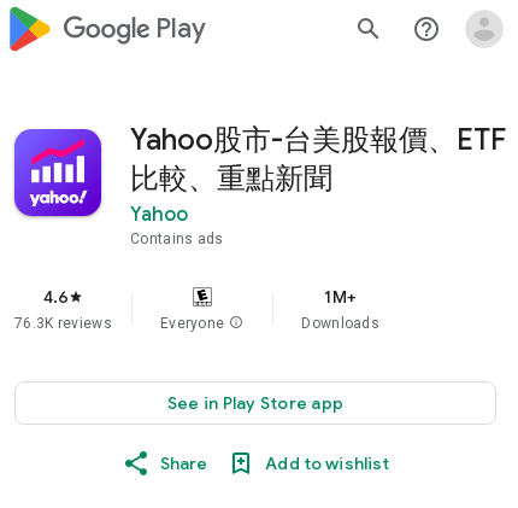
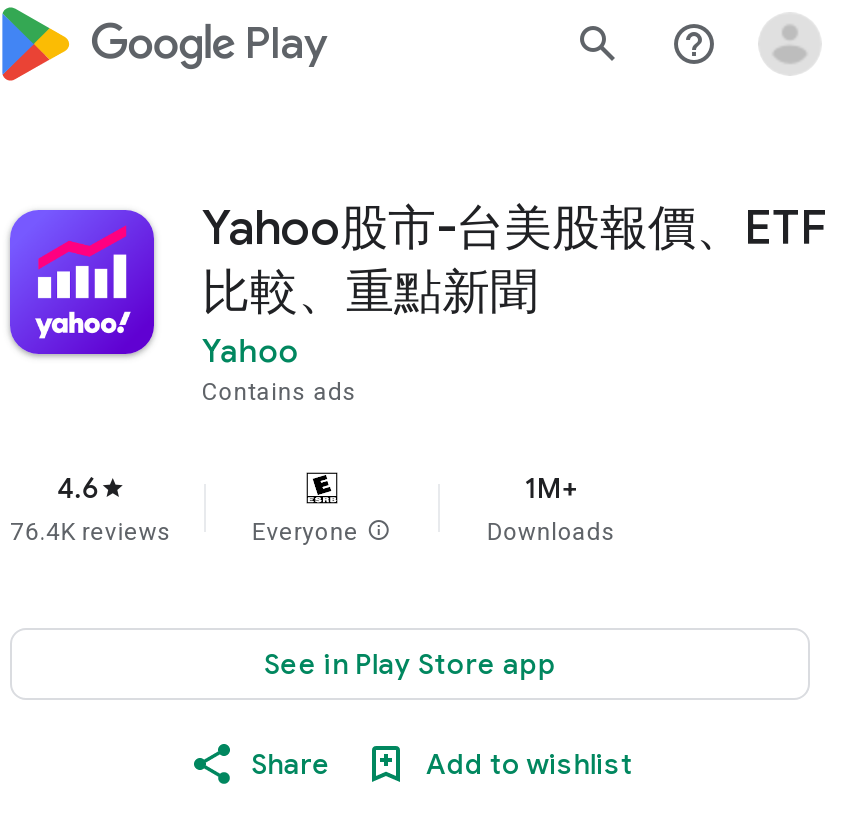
- 76.3K reviews
+ 76.4K reviews
